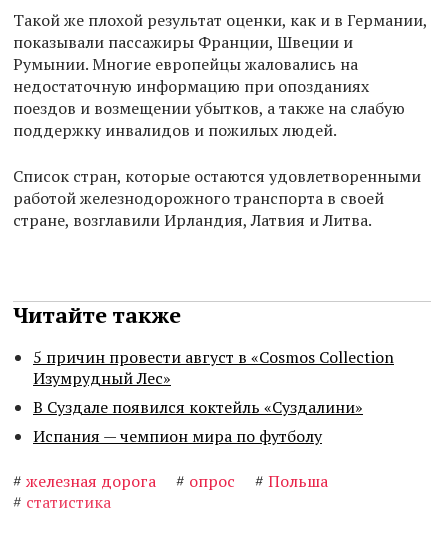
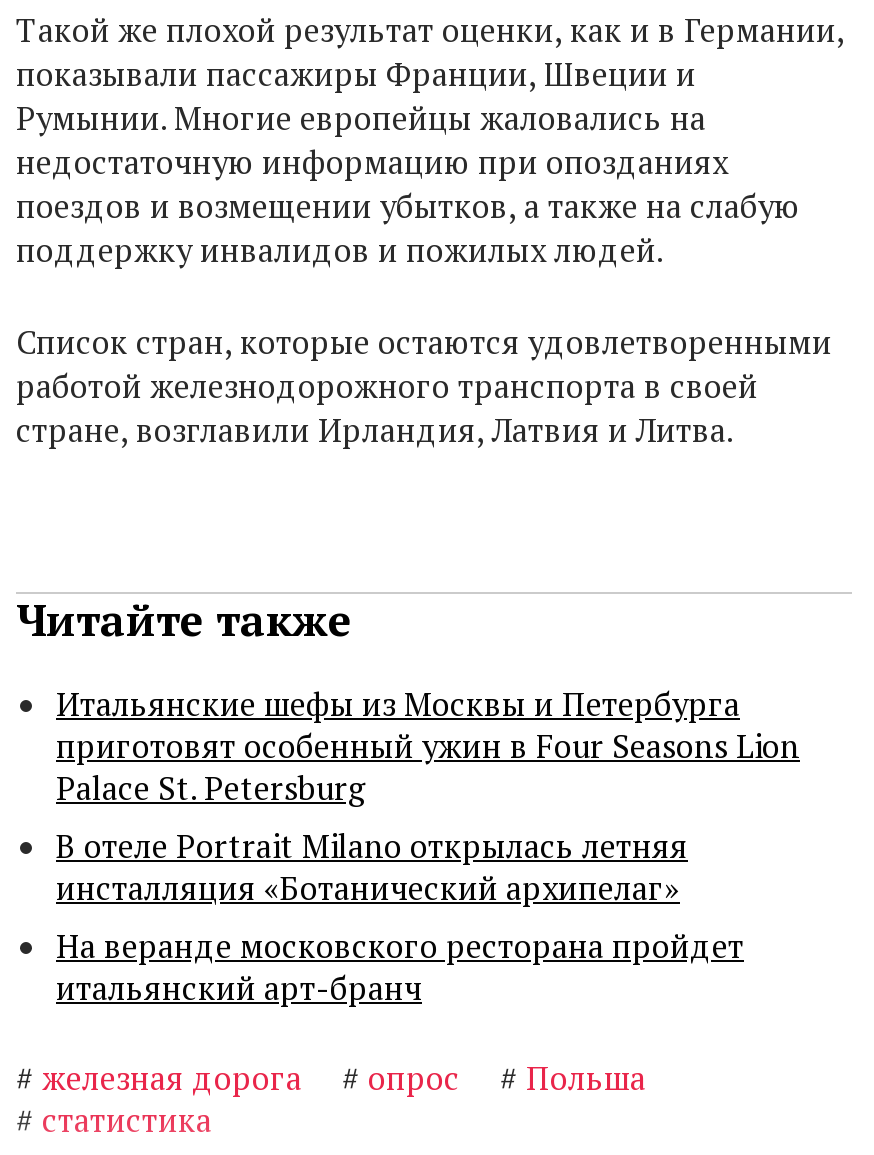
- 5 причин провести август в «Cosmos Collection
- Изумрудный Лес»
- В Суздале появился коктейль «Суздалини»
- Испания — чемпион мира по футболу
+ Итальянские шефы из Москвы и Петербурга
+ приготовят особенный ужин в Four Seasons Lion
+ Palace St. Petersburg
+ В отеле Portrait Milano открылась летняя
+ инсталляция «Ботанический архипелаг»
+ На веранде московского ресторана пройдет
+ итальянский арт-бранч
